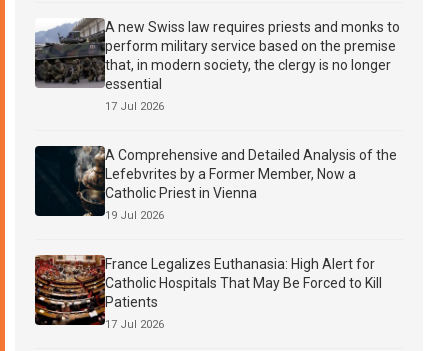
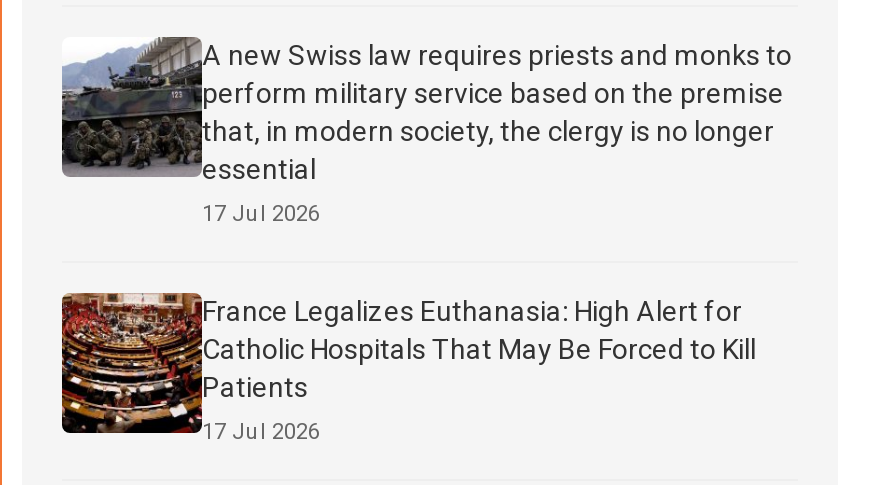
- [image]
- A Comprehensive and Detailed Analysis of the
- Lefebvrites by a Former Member, Now a
- Catholic Priest in Vienna
- 19 Jul 2026
